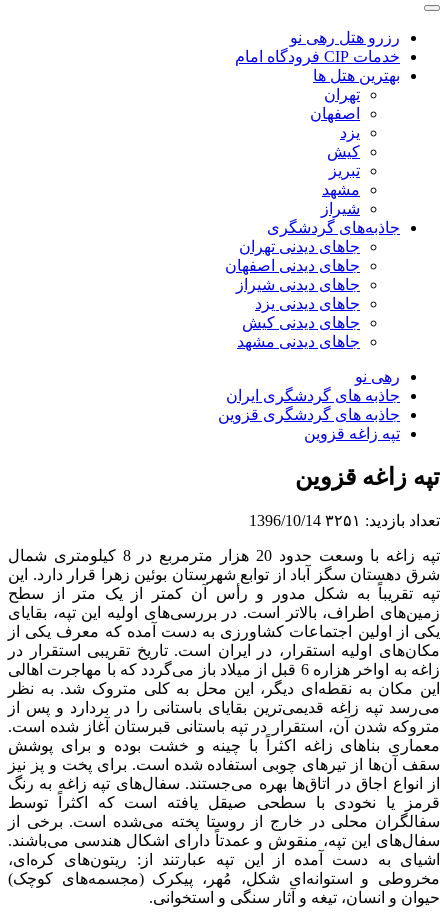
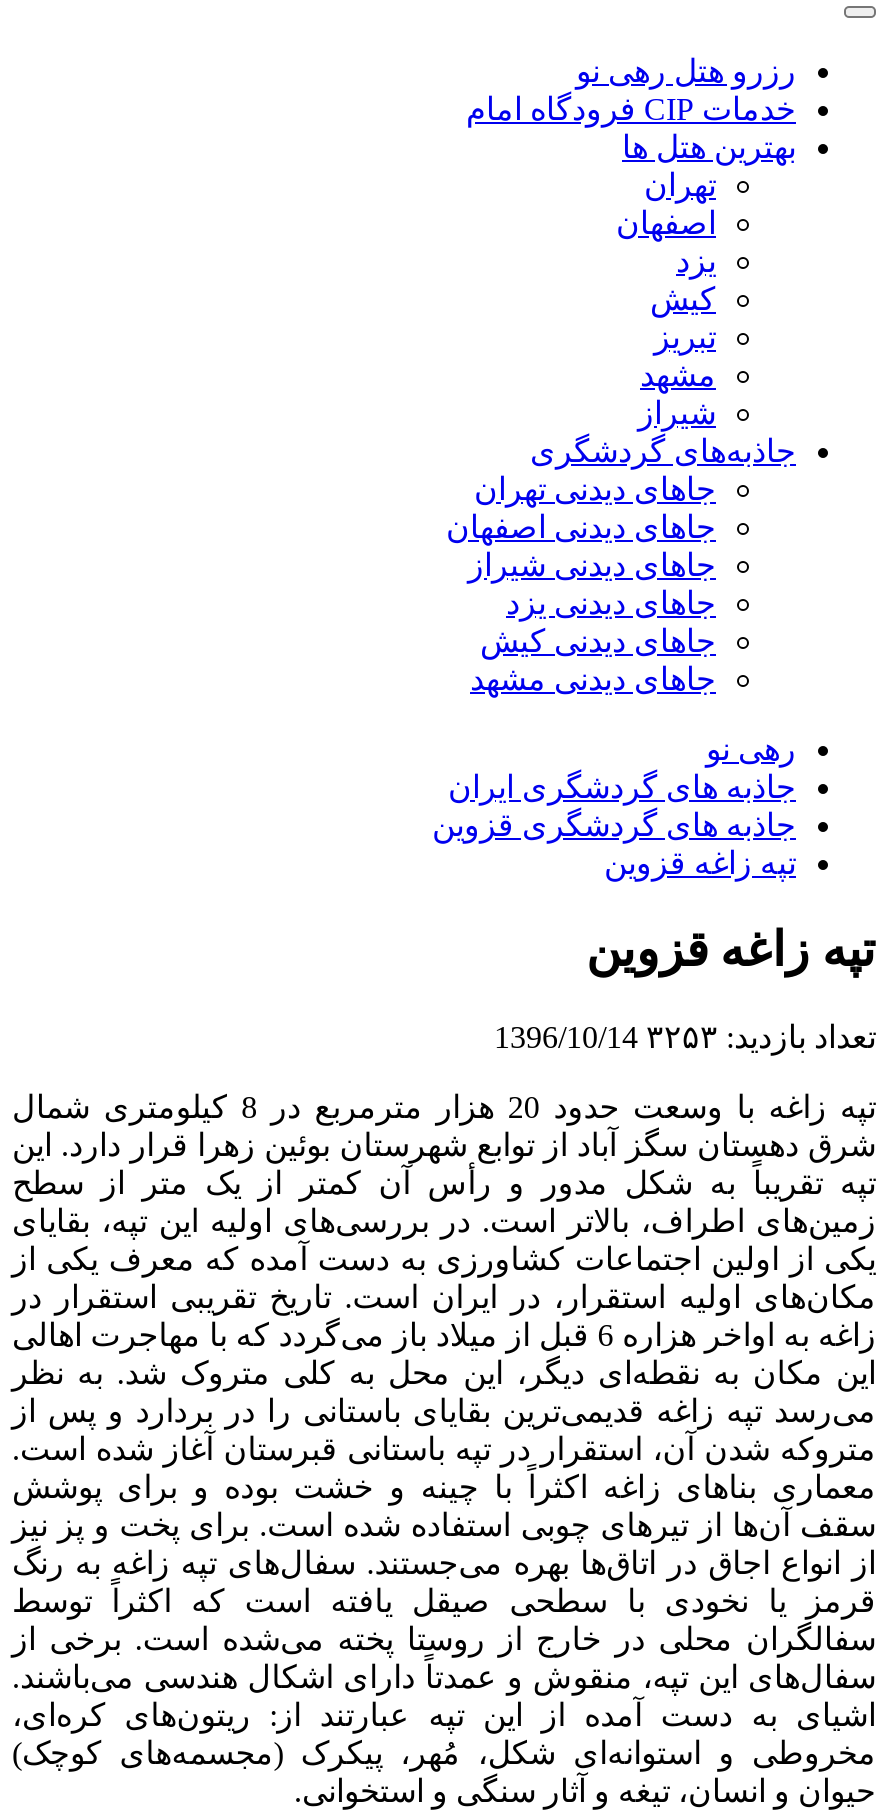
- تعداد بازدید: ۳۲۵۱ 1396/10/14
+ تعداد بازدید: ۳۲۵۳ 1396/10/14
